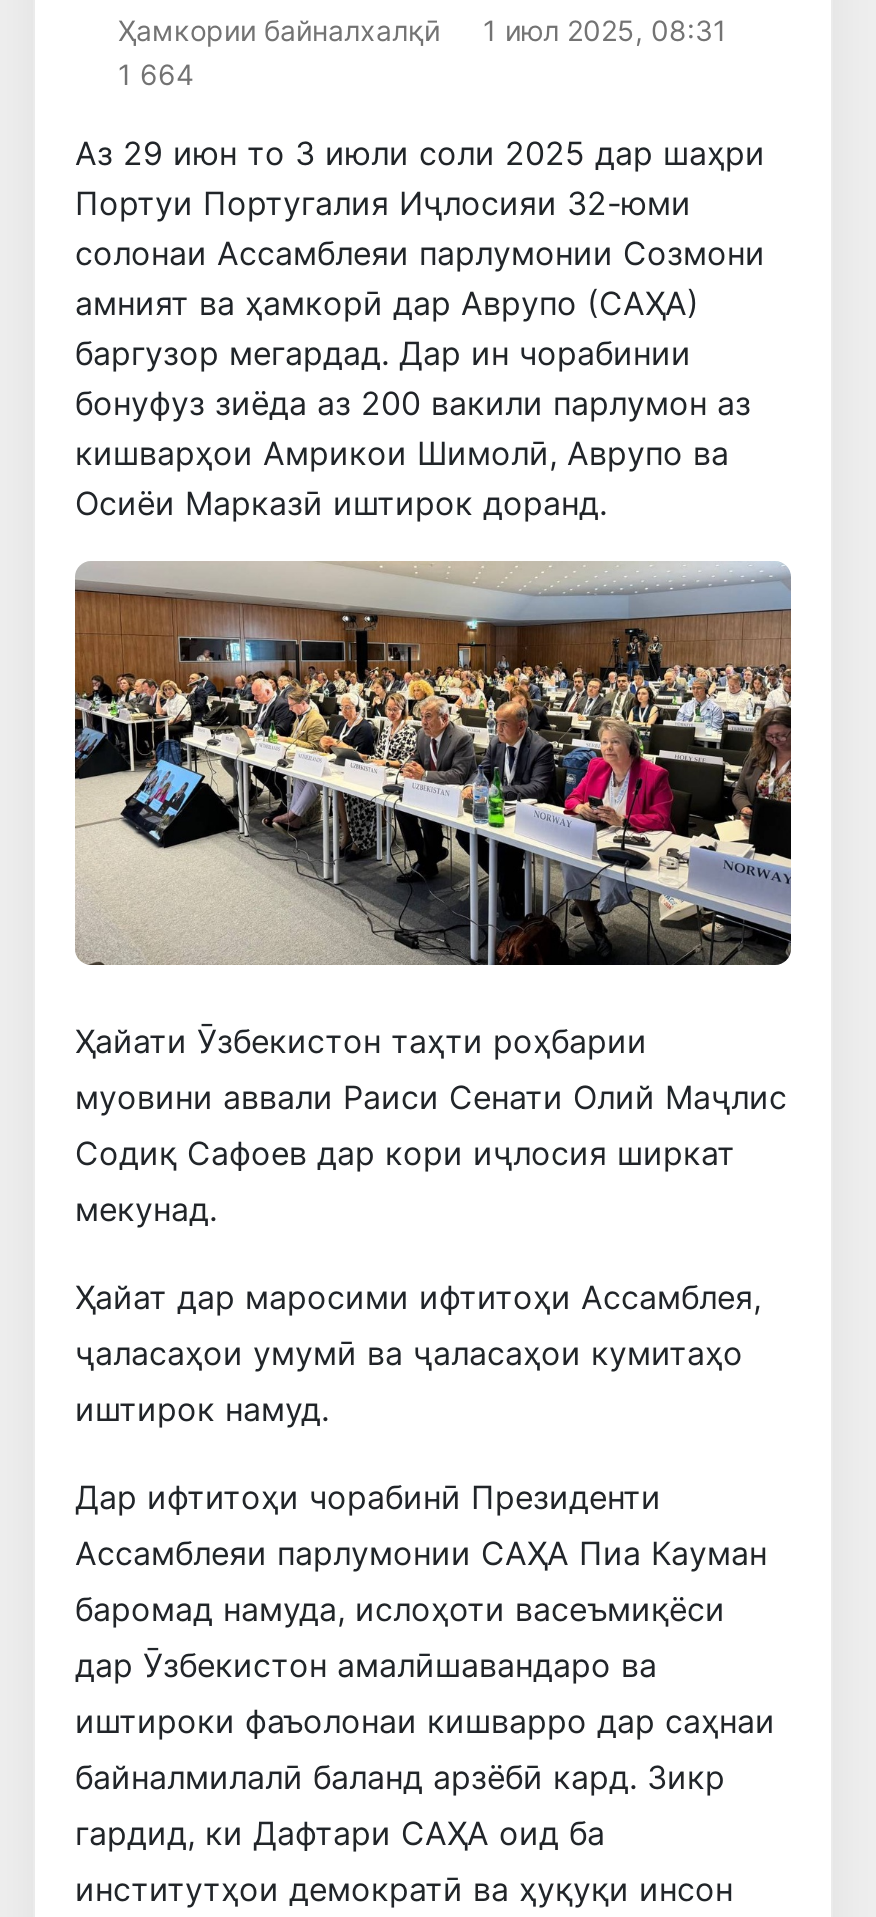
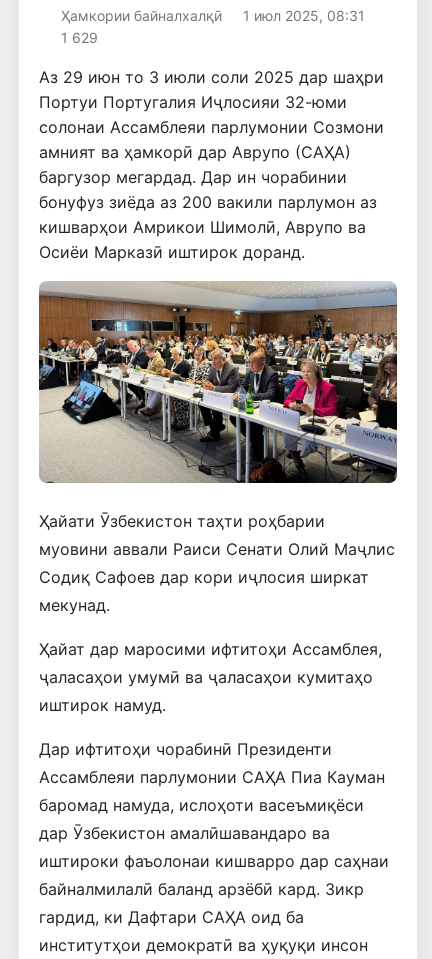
- 1 664
+ 1 629
